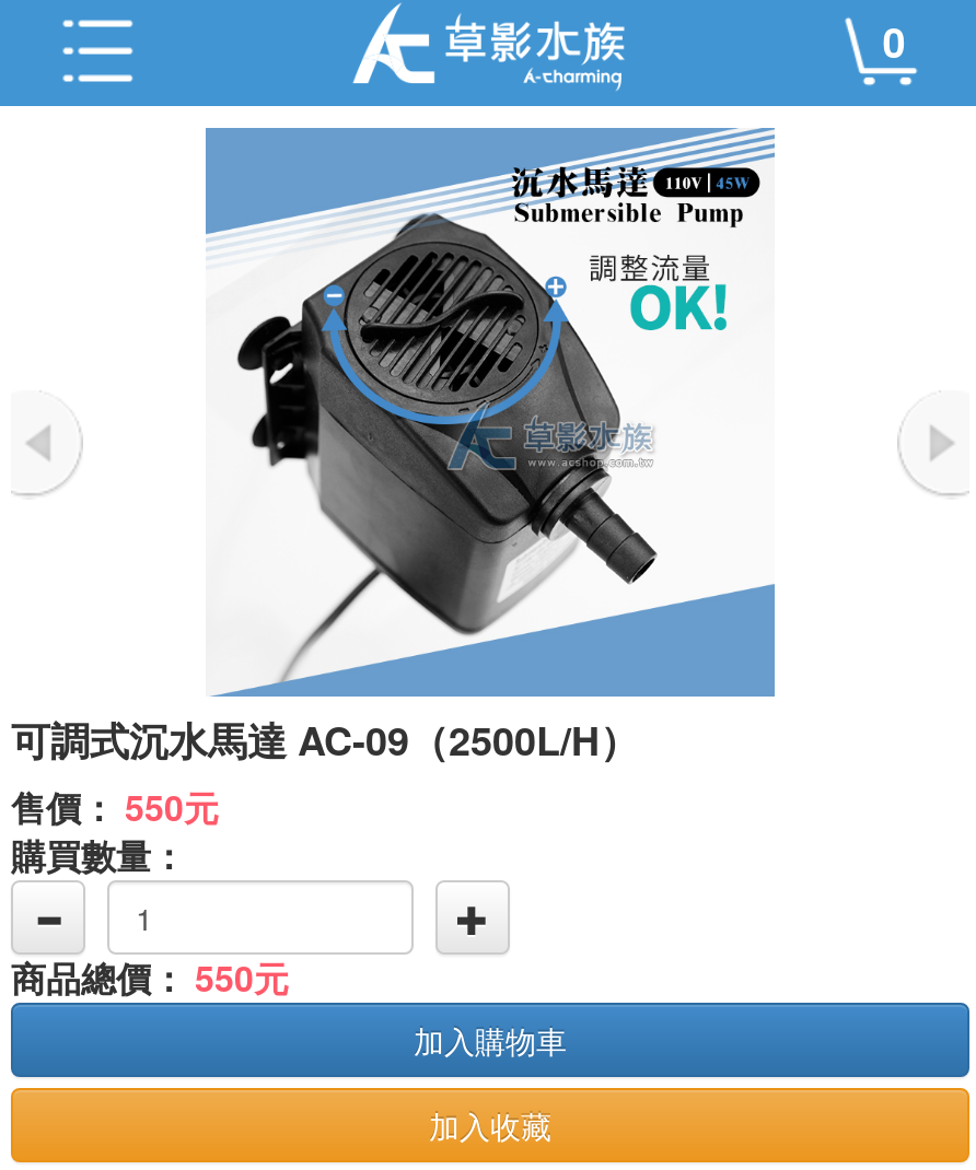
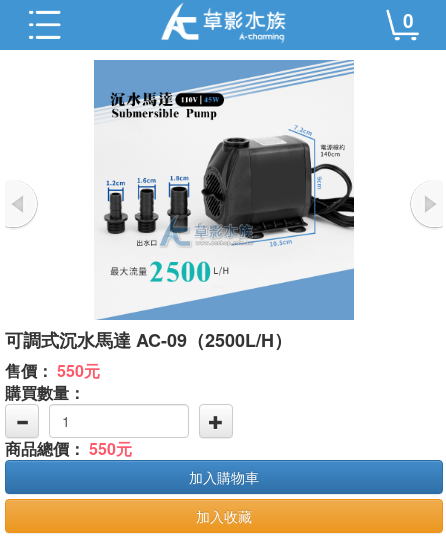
- [image]
+ [image]
